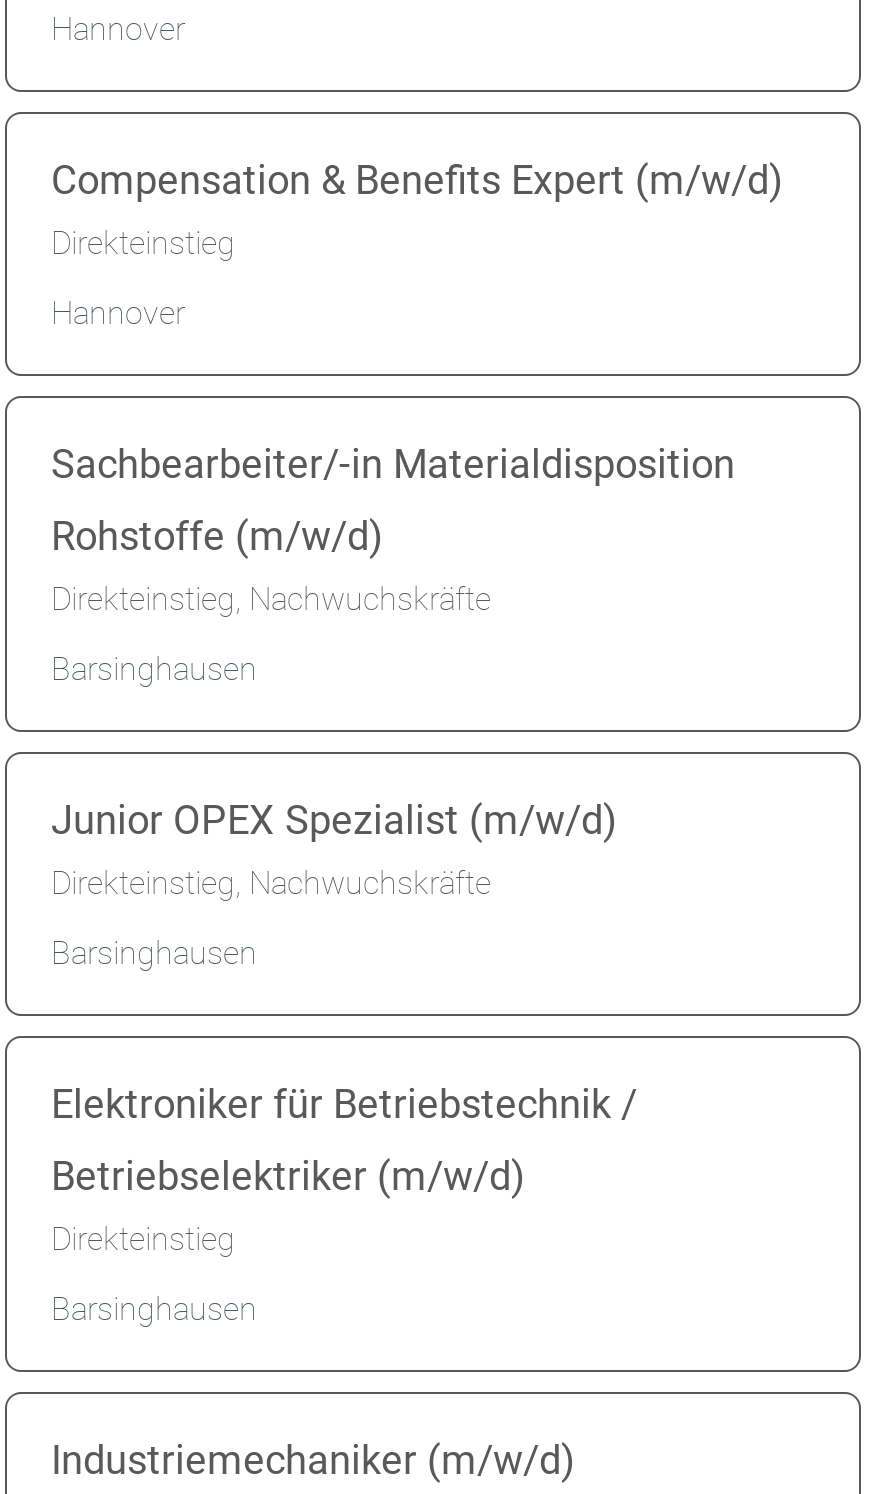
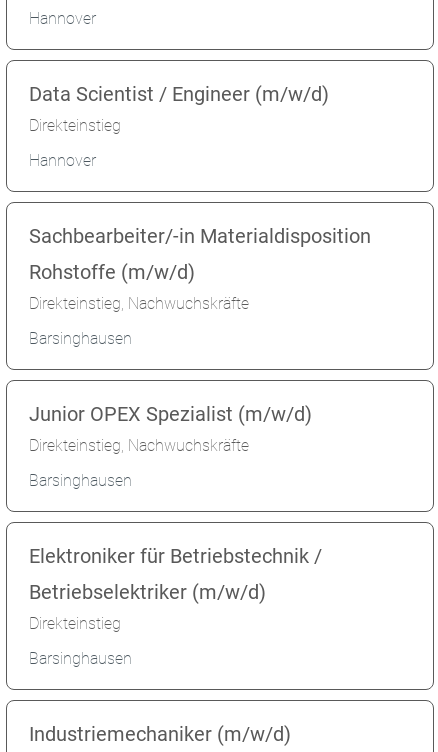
- Compensation & Benefits Expert (m/w/d)
+ Data Scientist / Engineer (m/w/d)
